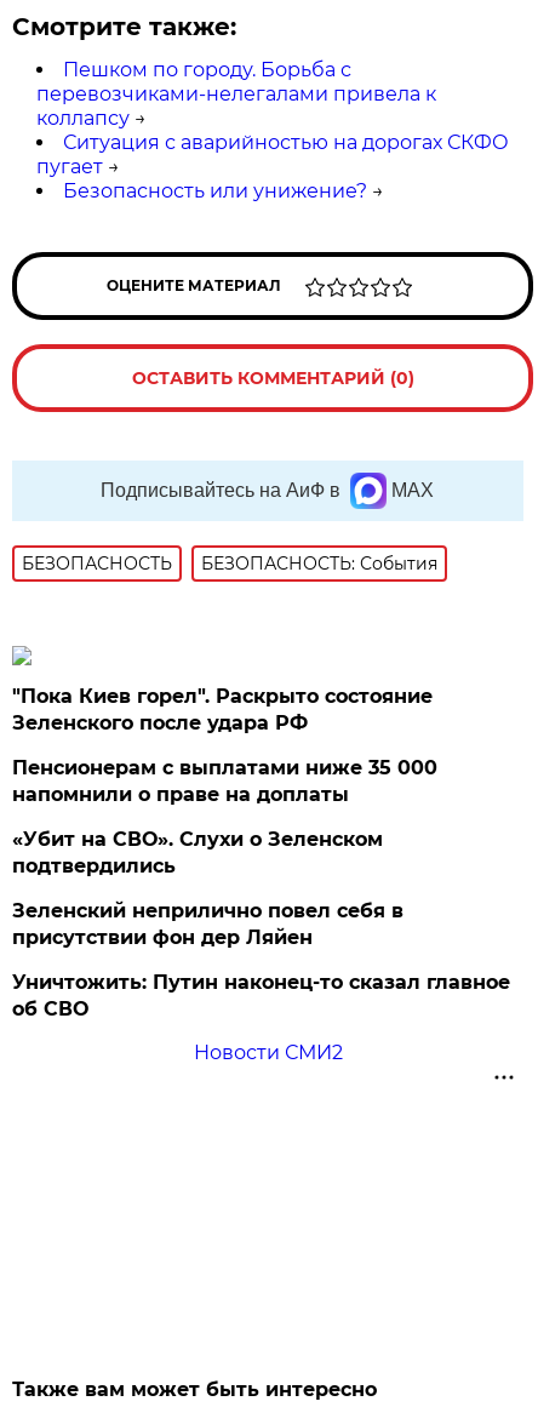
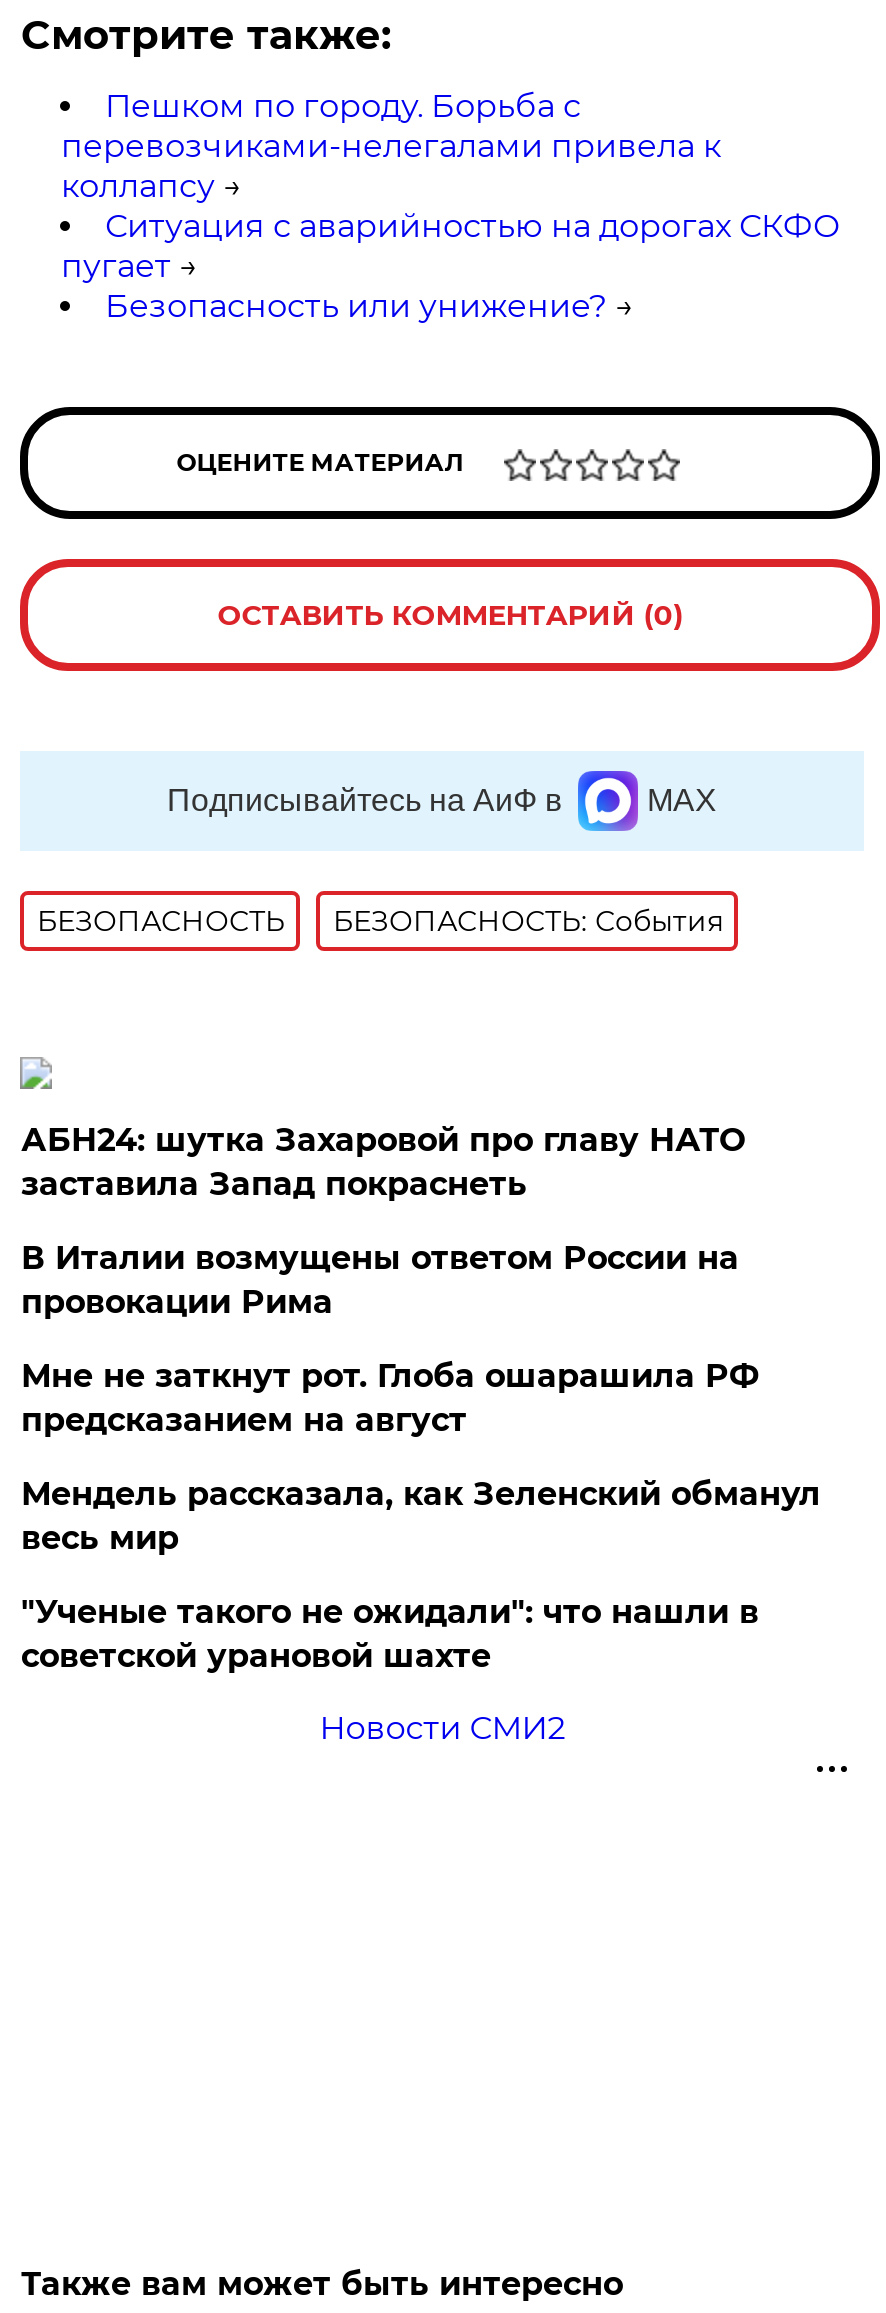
- "Пока Киев горел". Раскрыто состояние
- Зеленского после удара РФ
+ АБН24: шутка Захаровой про главу НАТО
+ заставила Запад покраснеть

- Пенсионерам с выплатами ниже 35 000
- напомнили о праве на доплаты
+ В Италии возмущены ответом России на
+ провокации Рима

- «Убит на СВО». Слухи о Зеленском
- подтвердились
+ Мне не заткнут рот. Глоба ошарашила РФ
+ предсказанием на август

- Зеленский неприлично повел cебя в
- присутствии фон дер Ляйен
+ Мендель рассказала, как Зеленский обманул
+ весь мир

- Уничтожить: Путин наконец-то сказал главное
- об СВО
+ "Ученые такого не ожидали": что нашли в
+ советской урановой шахте
